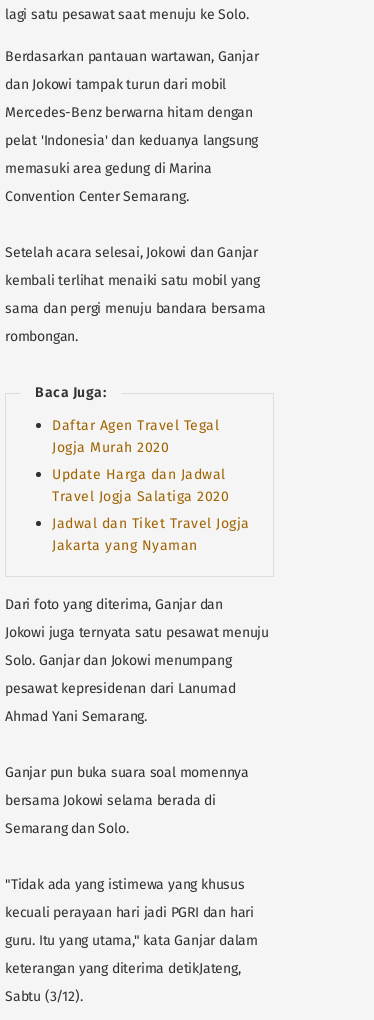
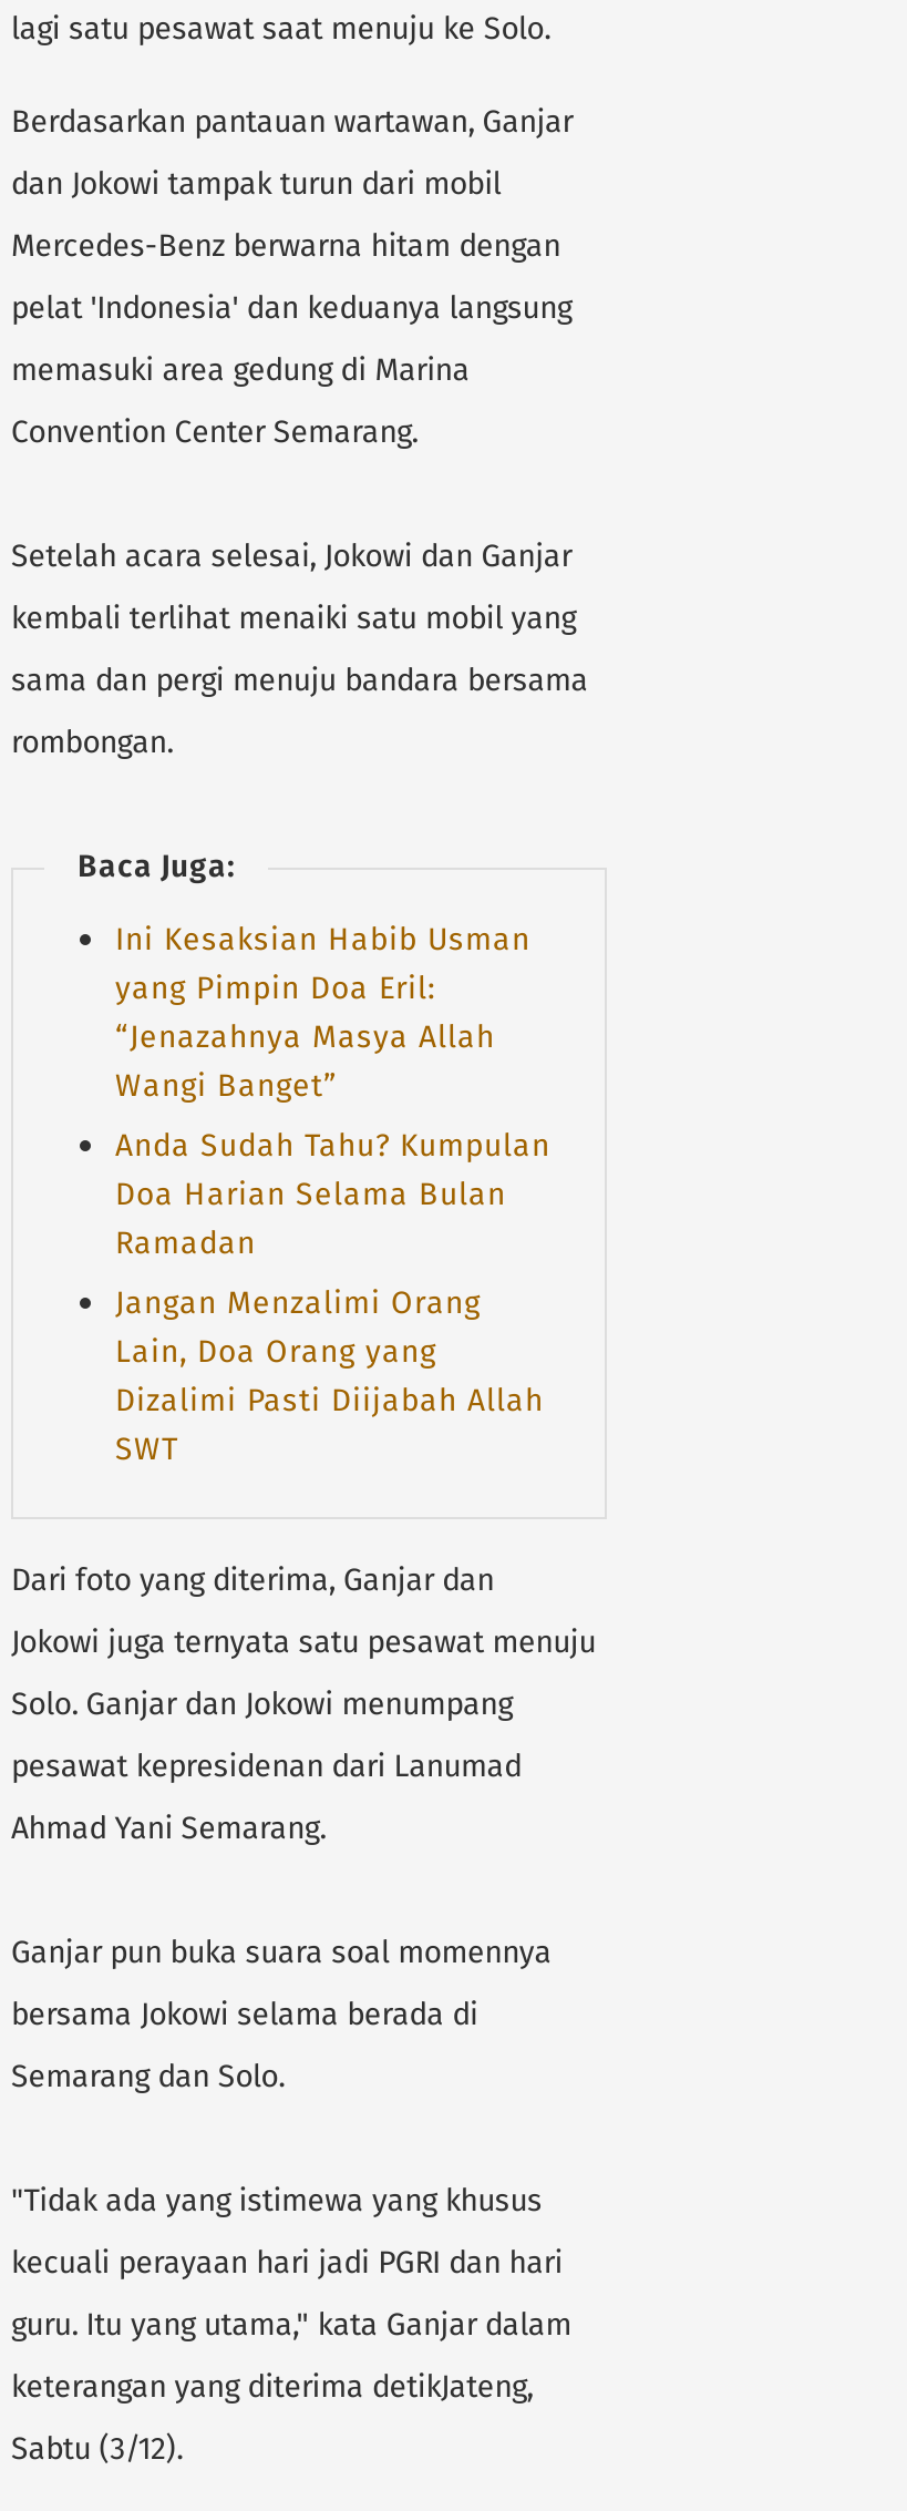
- Daftar Agen Travel Tegal
- Jogja Murah 2020
+ Ini Kesaksian Habib Usman
+ yang Pimpin Doa Eril:
+ “Jenazahnya Masya Allah
+ Wangi Banget”

- Update Harga dan Jadwal
- Travel Jogja Salatiga 2020
+ Anda Sudah Tahu? Kumpulan
+ Doa Harian Selama Bulan
+ Ramadan

- Jadwal dan Tiket Travel Jogja
- Jakarta yang Nyaman
+ Jangan Menzalimi Orang
+ Lain, Doa Orang yang
+ Dizalimi Pasti Diijabah Allah
+ SWT
